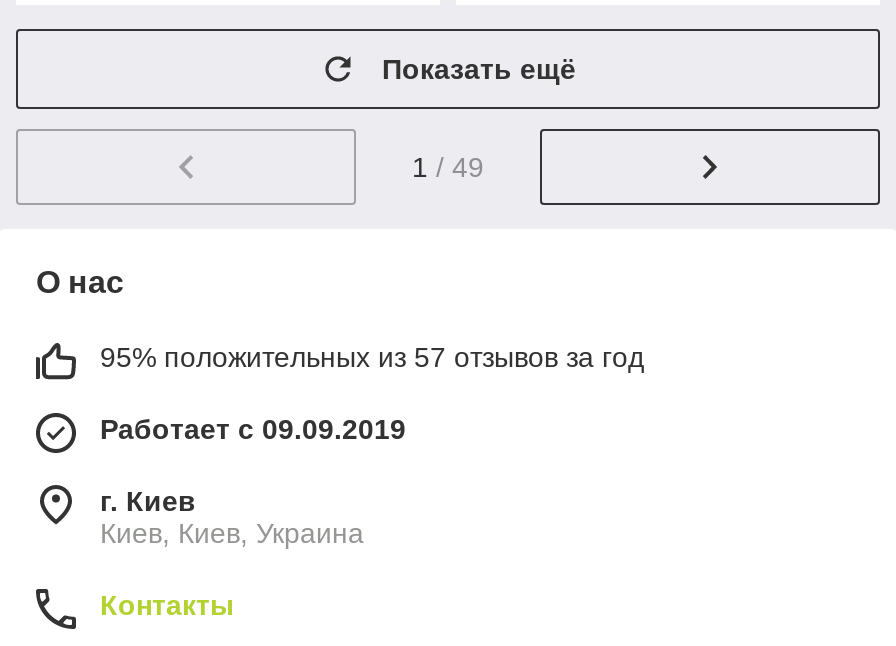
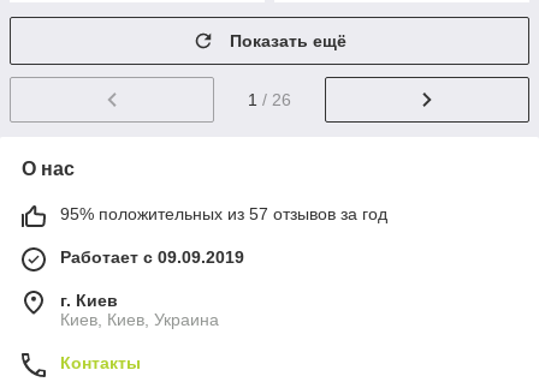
- 1 / 49
+ 1 / 26
